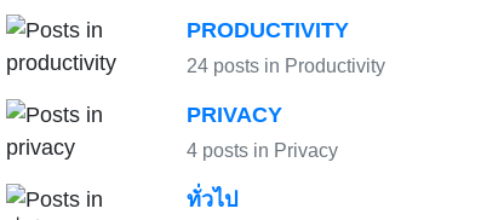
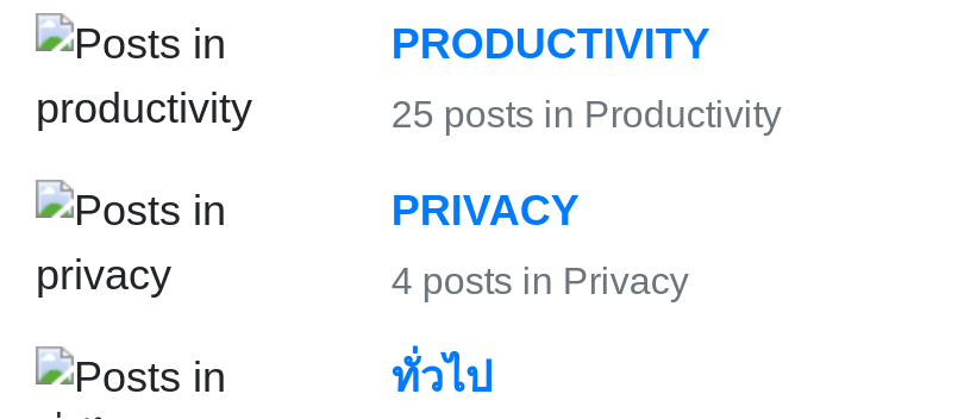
- 24 posts in Productivity
+ 25 posts in Productivity
